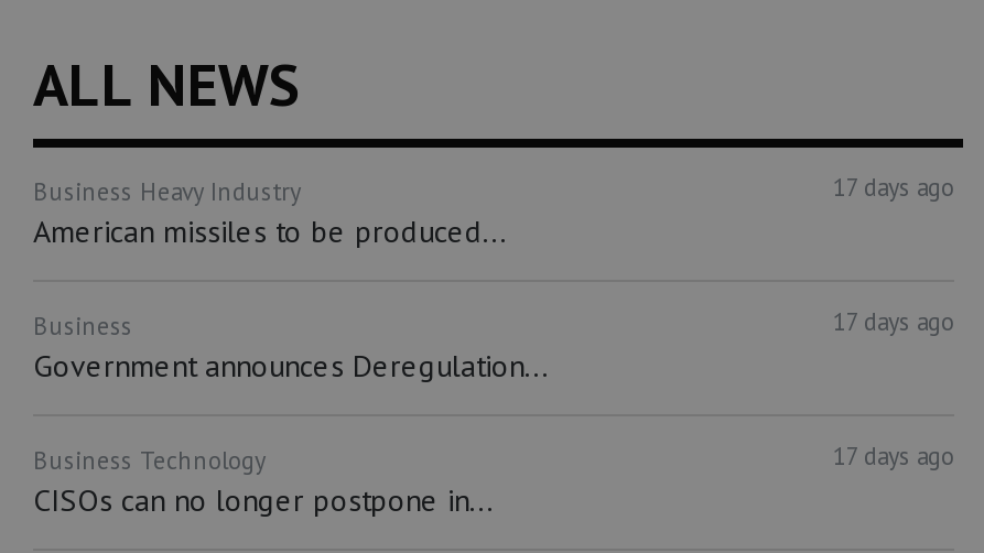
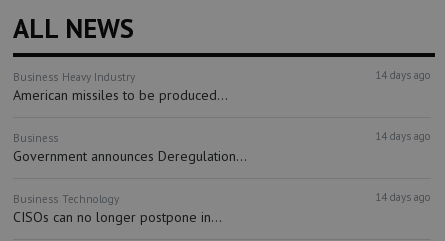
- 17 days ago
+ 14 days ago

- 17 days ago
+ 14 days ago

- 17 days ago
+ 14 days ago
